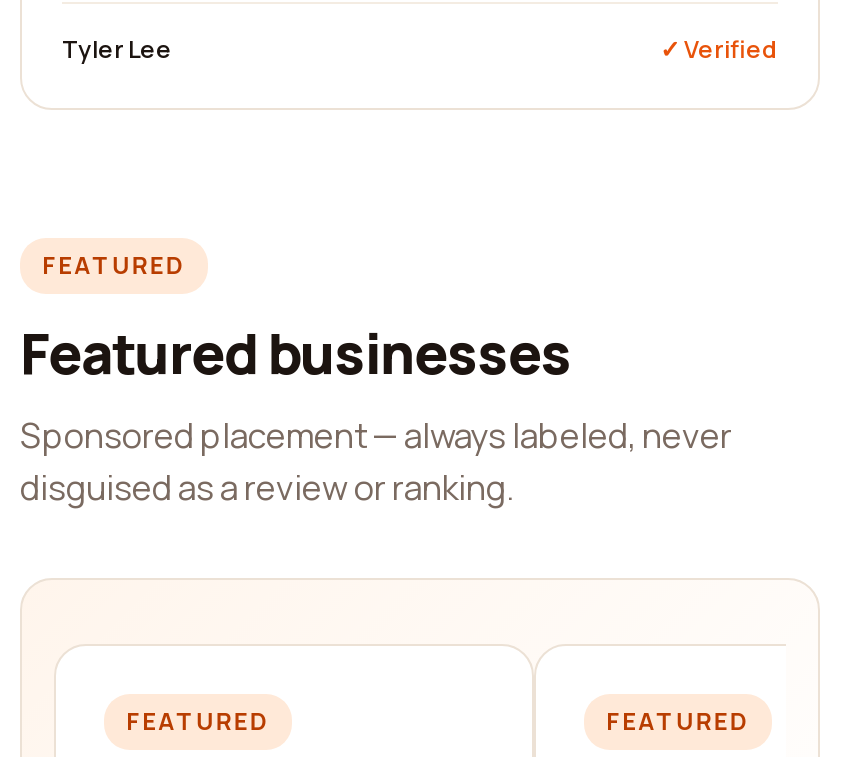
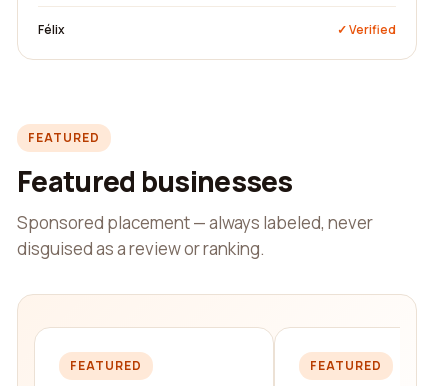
- Tyler Lee
+ Félix
